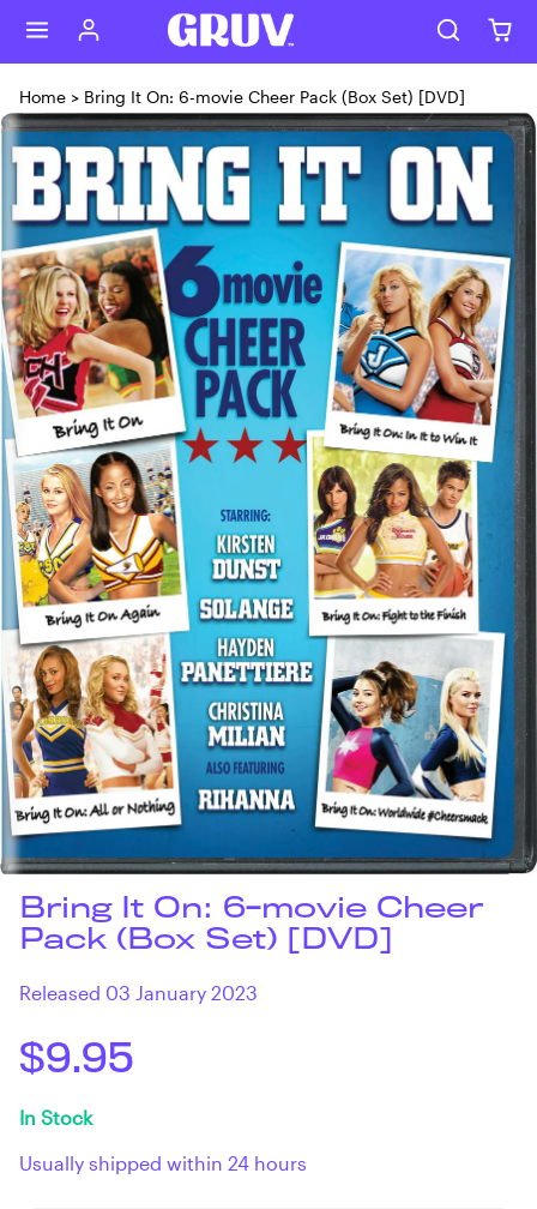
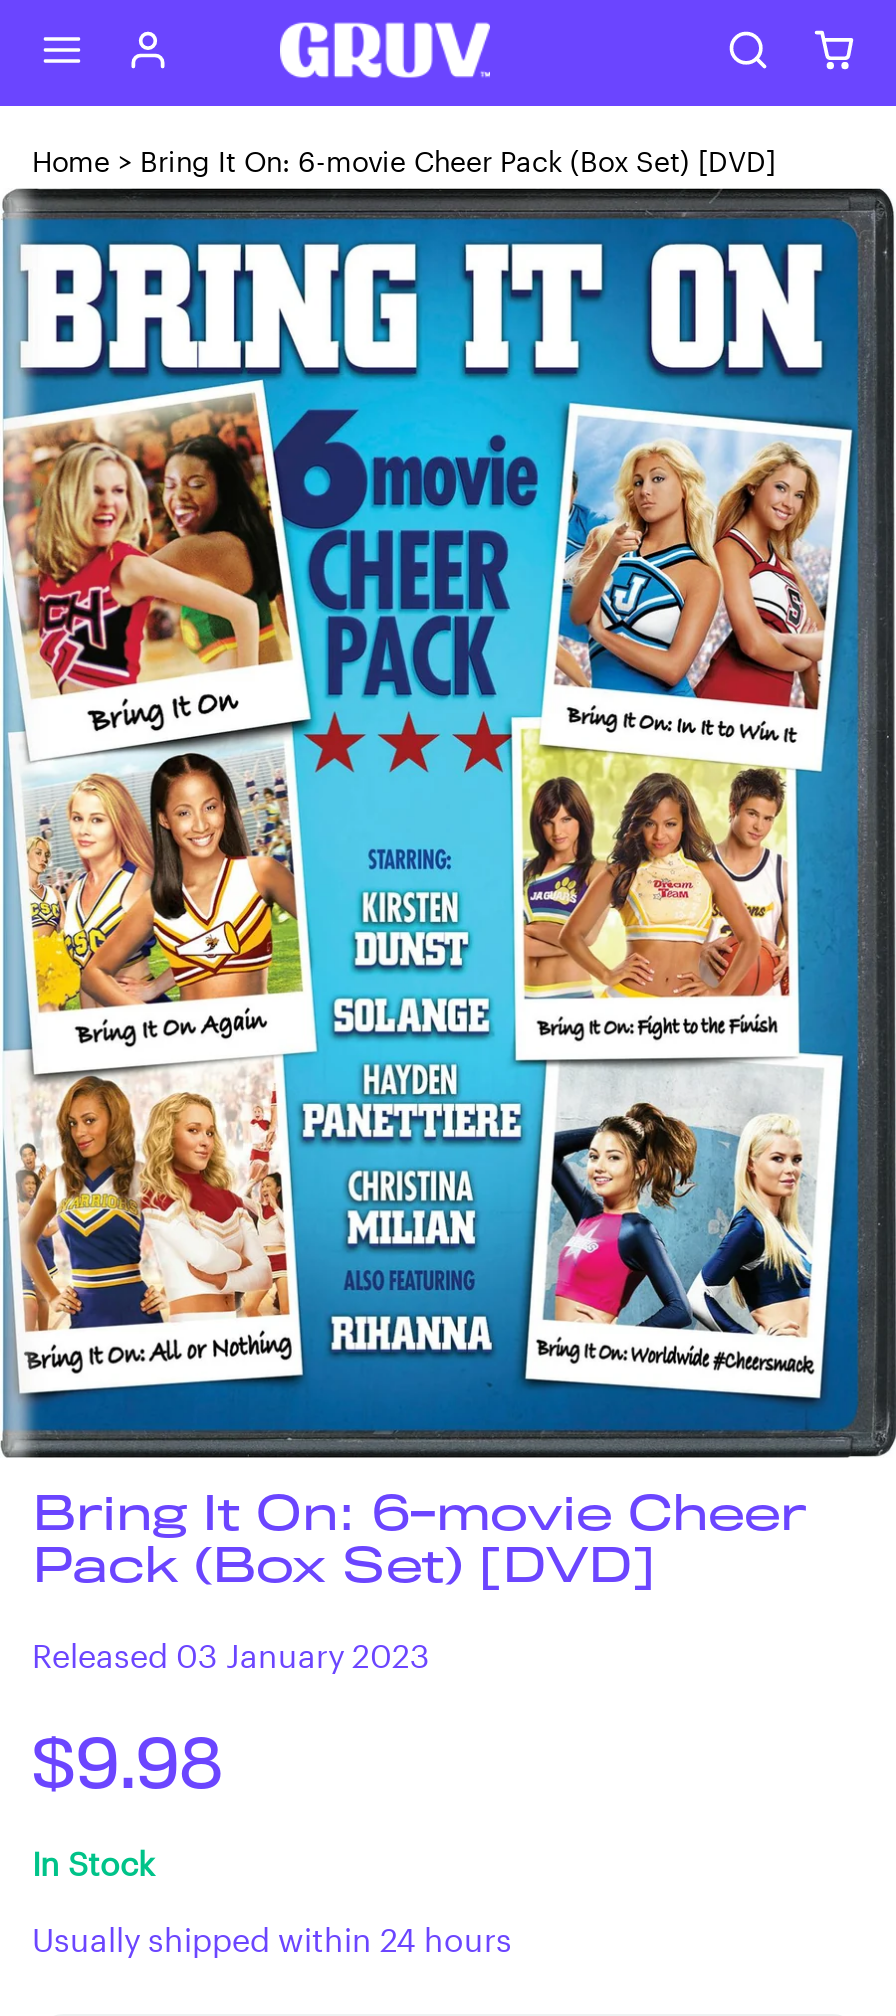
- $9.95
+ $9.98
